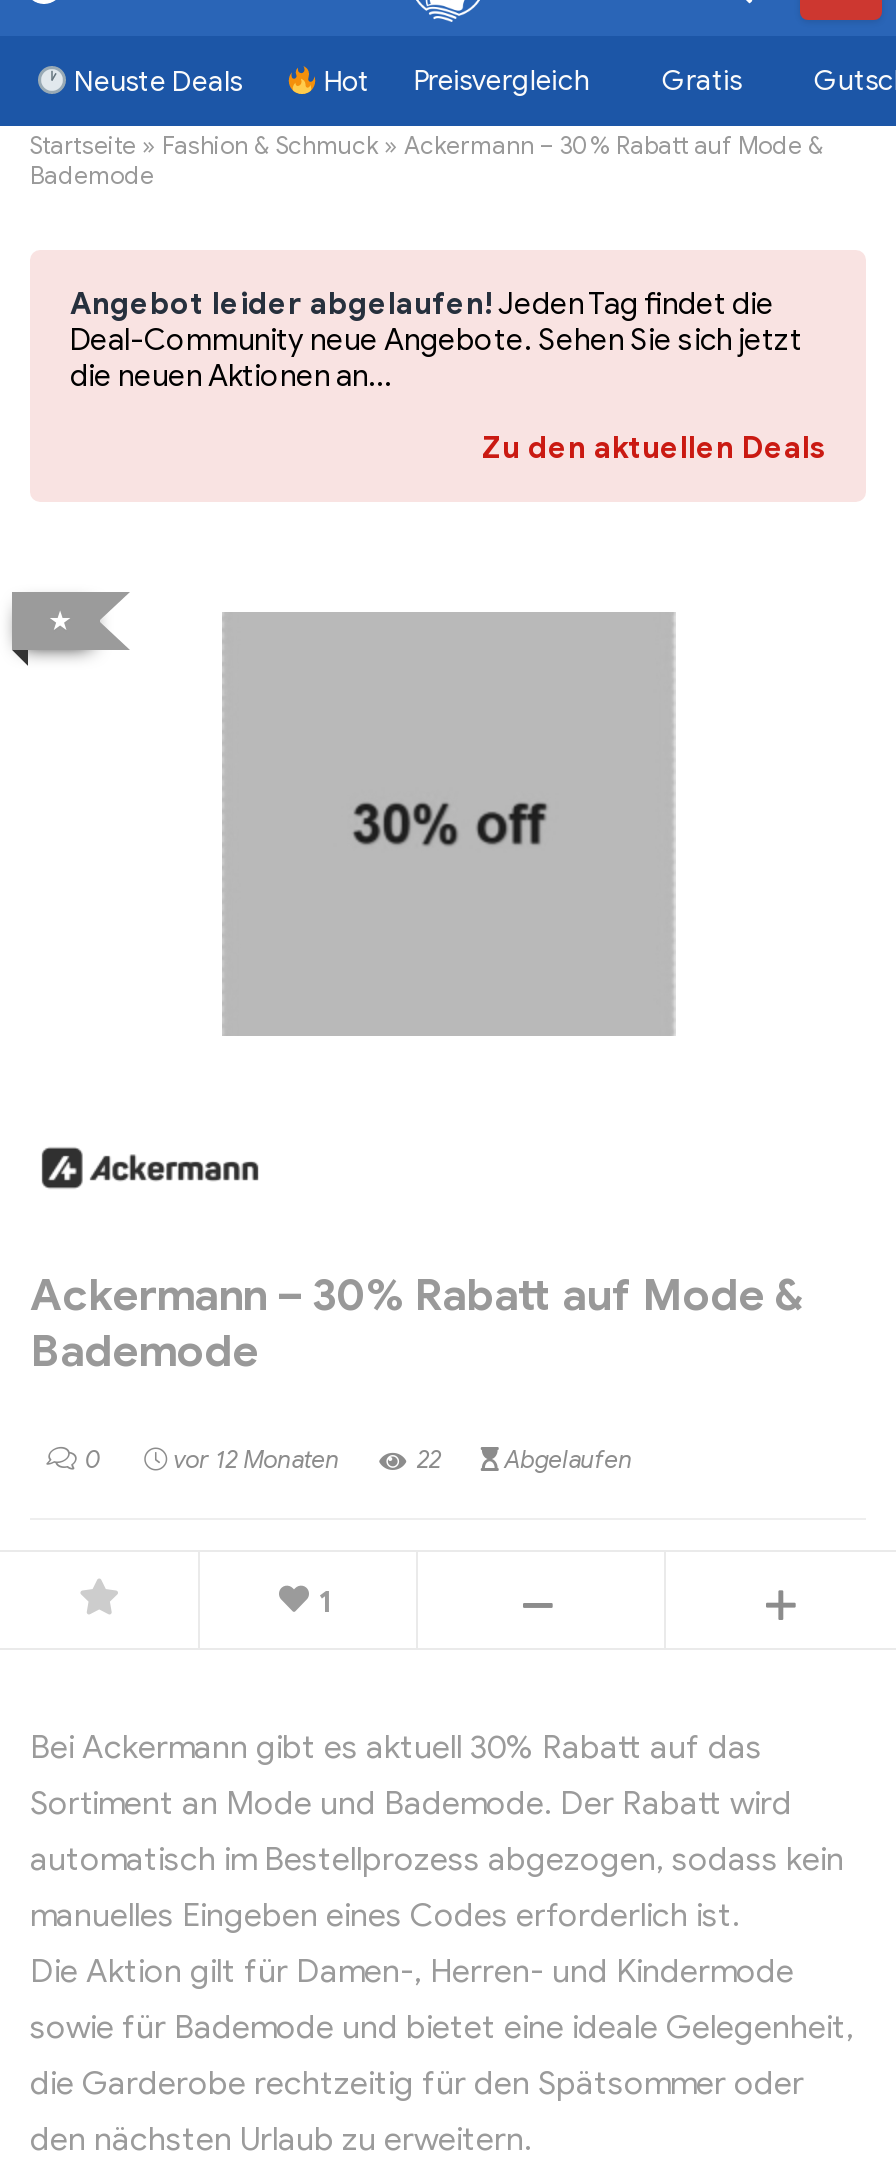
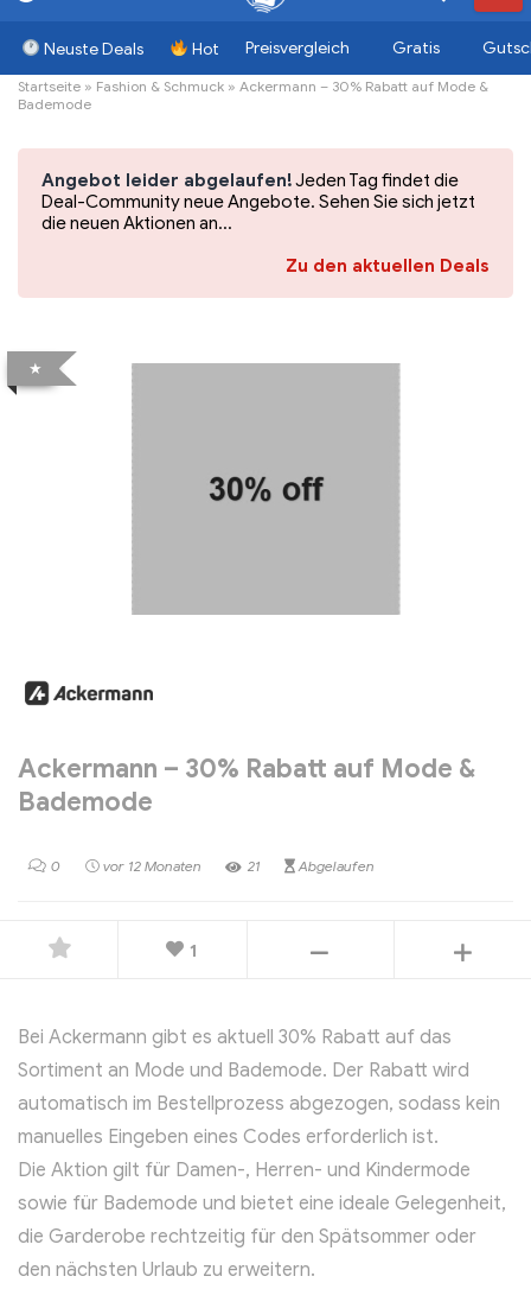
- 22 Abgelaufen
+ 21 Abgelaufen
